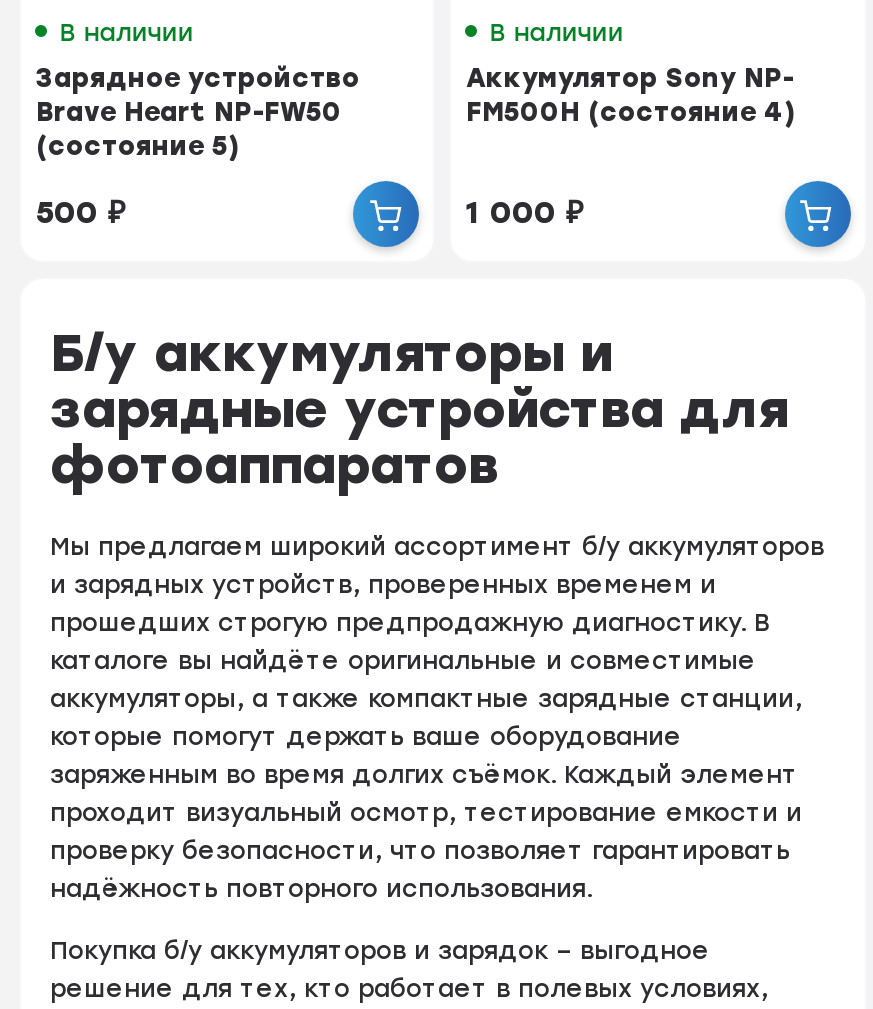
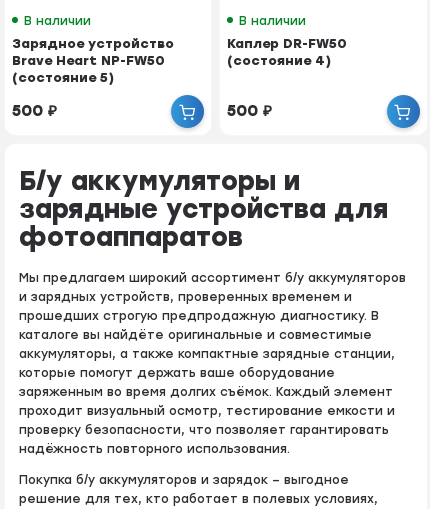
- Аккумулятор Sony NP-
- FM500H (состояние 4)
+ Каплер DR-FW50
+ (состояние 4)

- 1 000 ₽
+ 500 ₽
